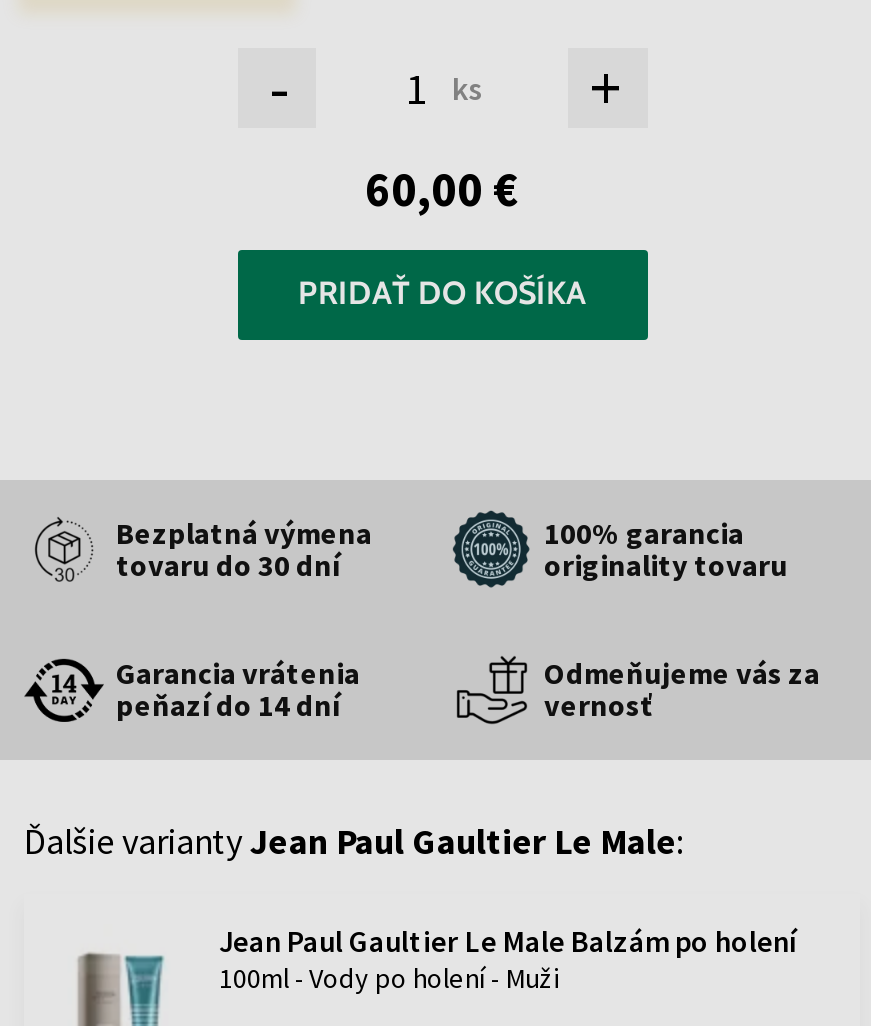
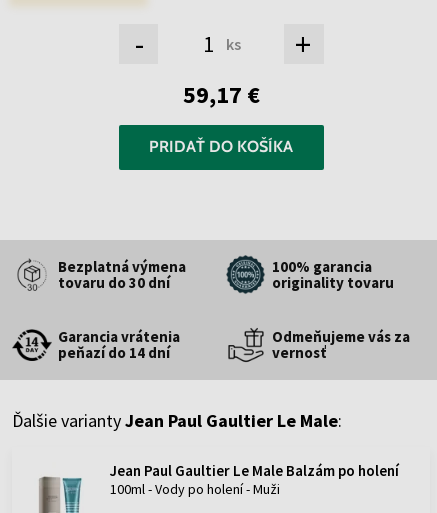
- 60,00 €
+ 59,17 €
